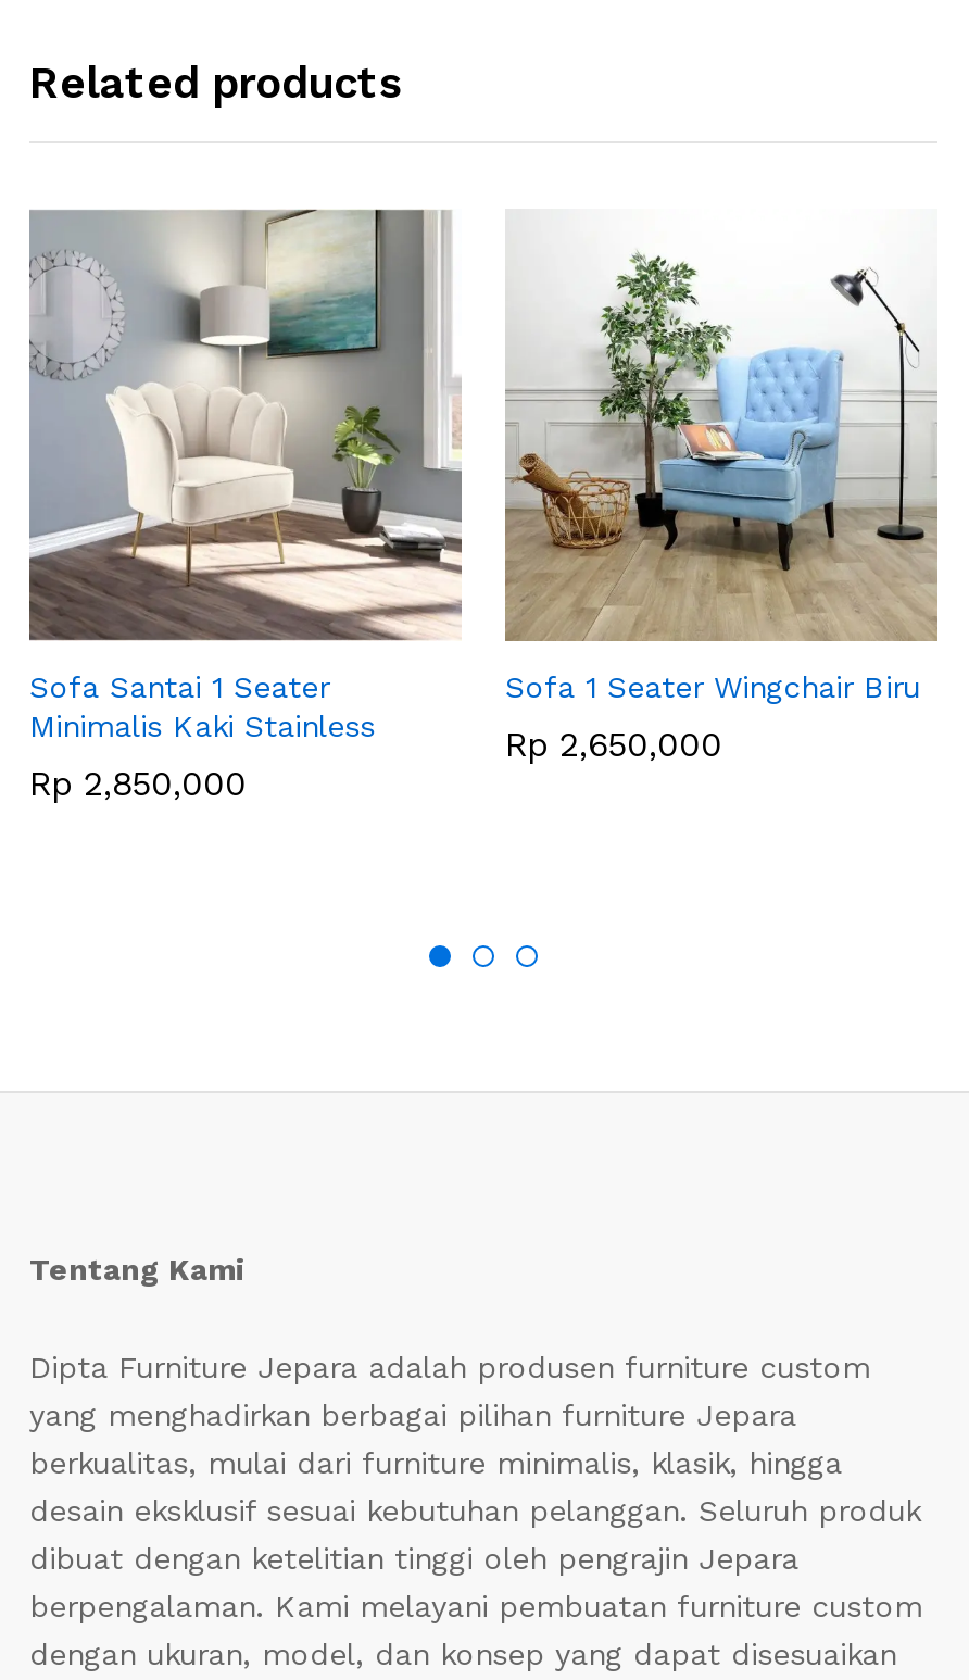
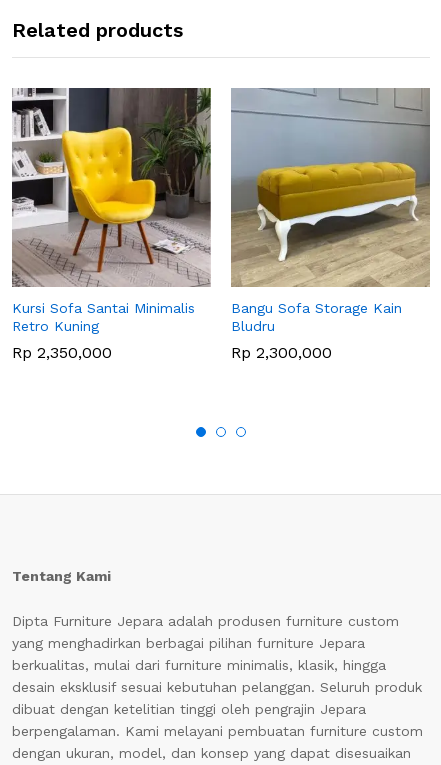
- [image]
- Sofa Santai 1 Seater
- Minimalis Kaki Stainless
+ [image]
+ Kursi Sofa Santai Minimalis
+ Retro Kuning

- [image]
- Sofa 1 Seater Wingchair Biru
+ [image]
+ Bangu Sofa Storage Kain
+ Bludru

- Rp 2,650,000
+ Rp 2,300,000

- Rp 2,850,000
+ Rp 2,350,000
